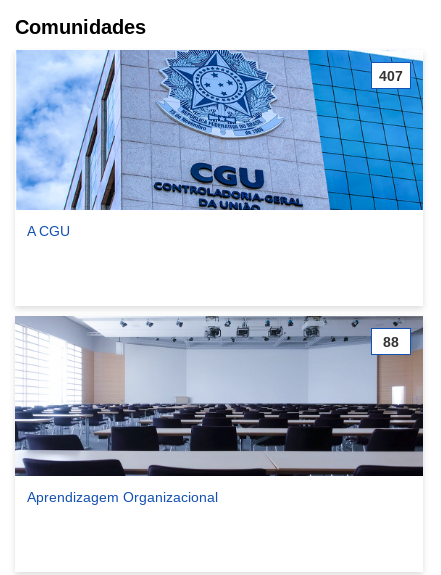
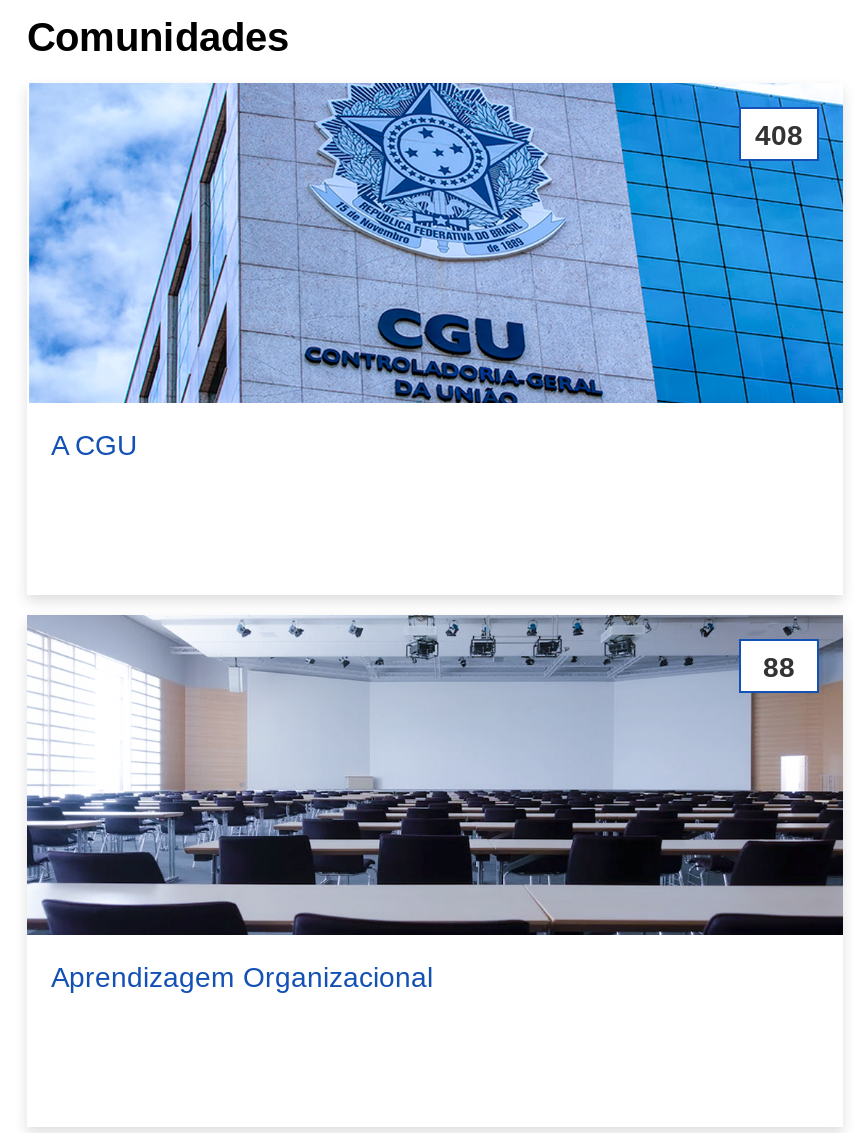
- 407
+ 408
